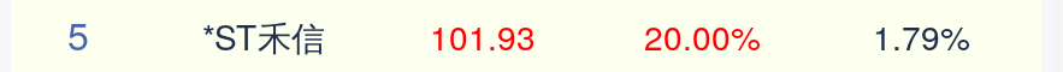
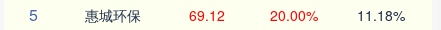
- *ST禾信
- 101.93
+ 惠城环保
+ 69.12

- 1.79%
+ 11.18%
